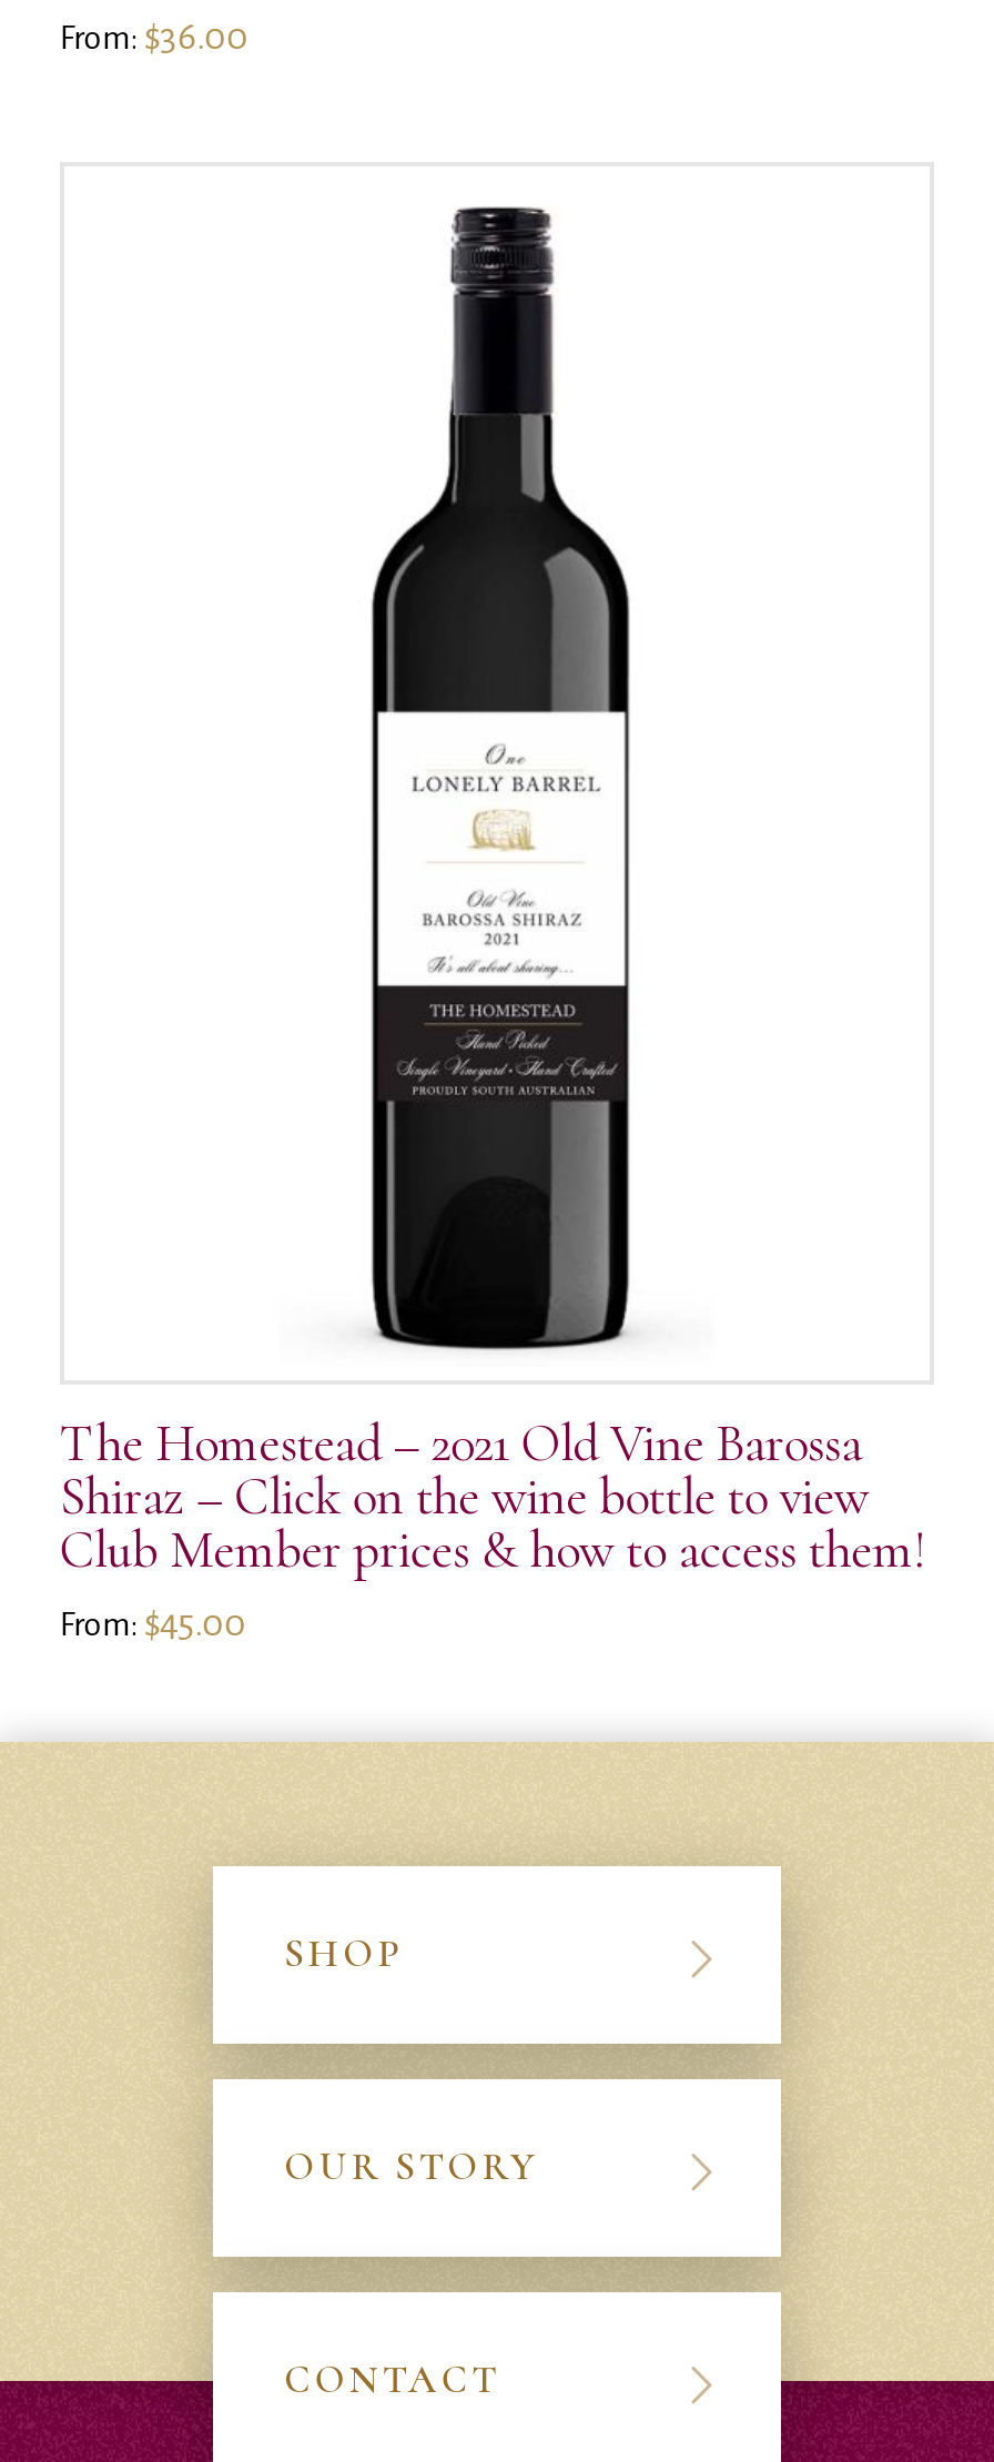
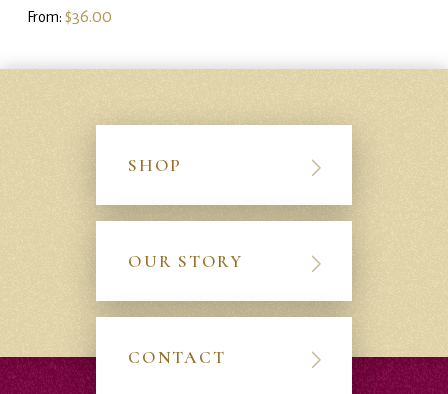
- [image]
- The Homestead – 2021 Old Vine Barossa
- Shiraz – Click on the wine bottle to view
- Club Member prices & how to access them!
- From: $45.00
